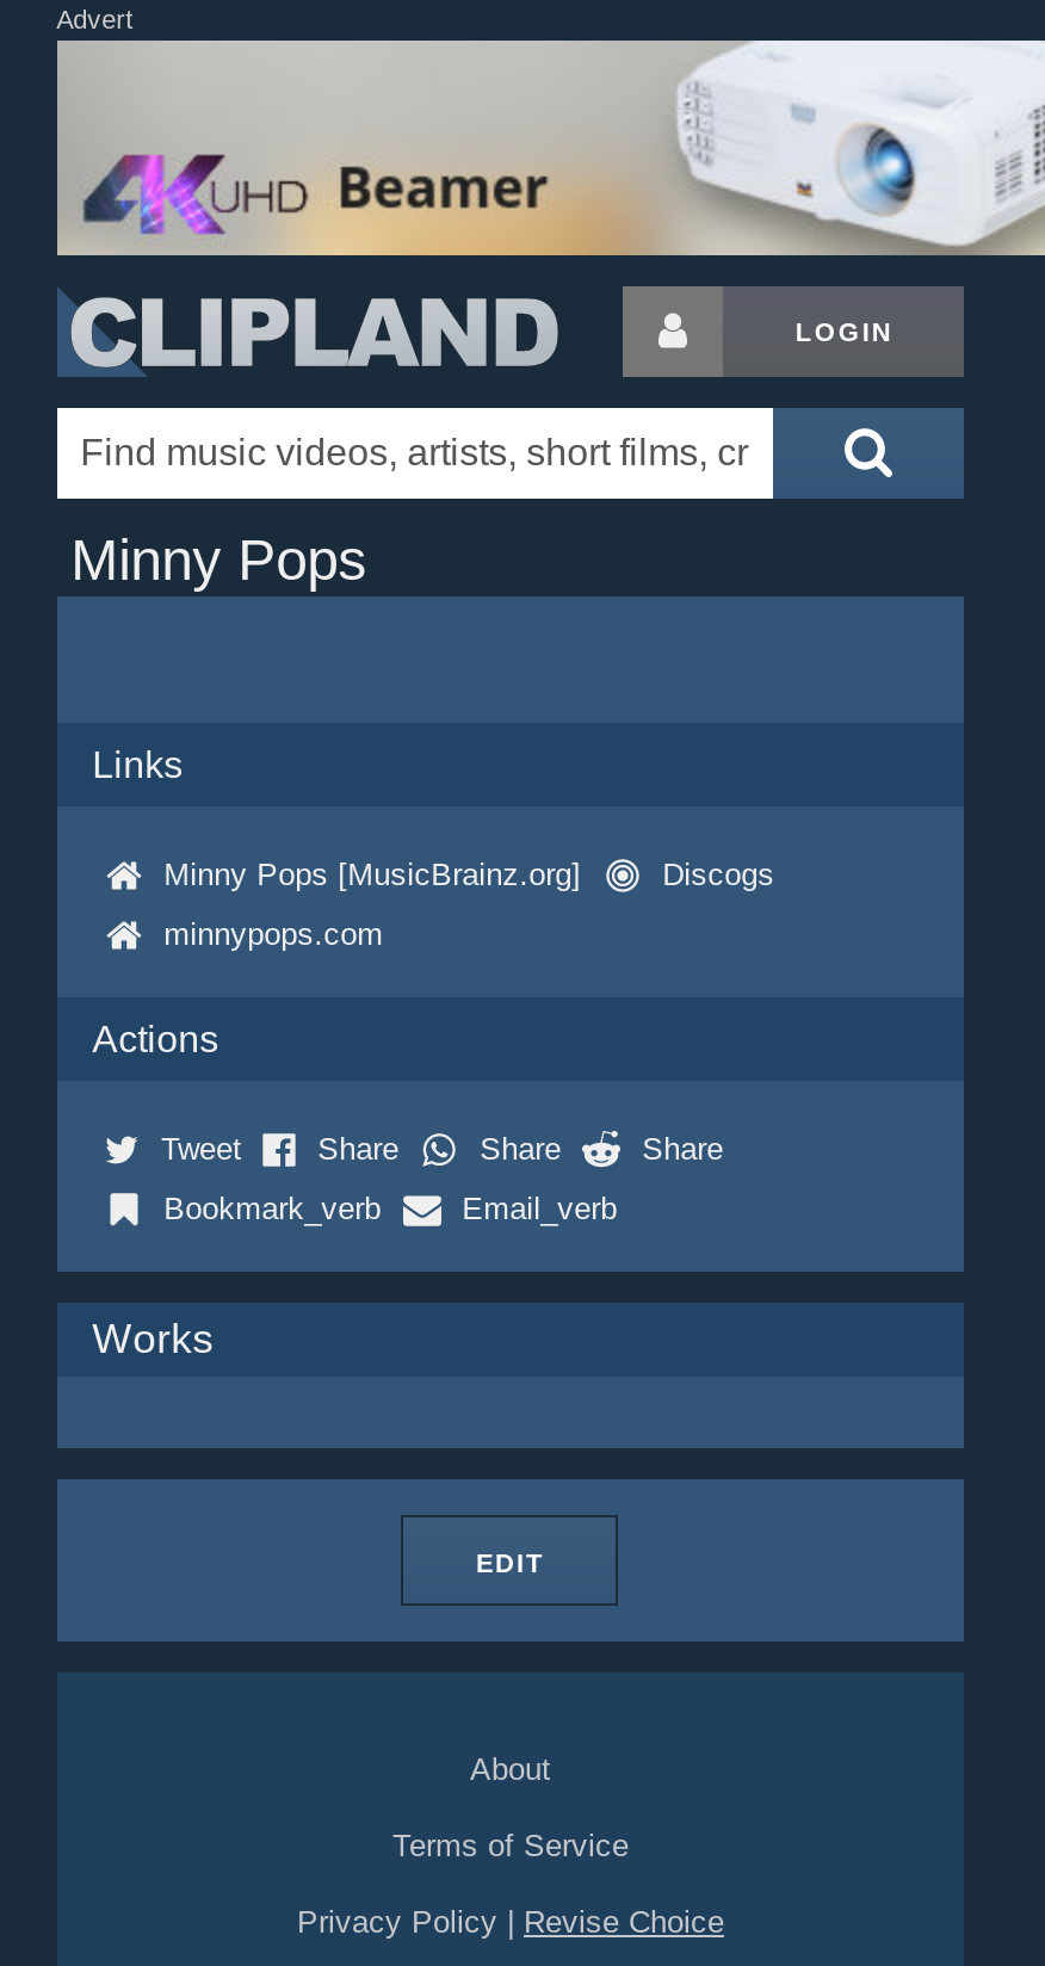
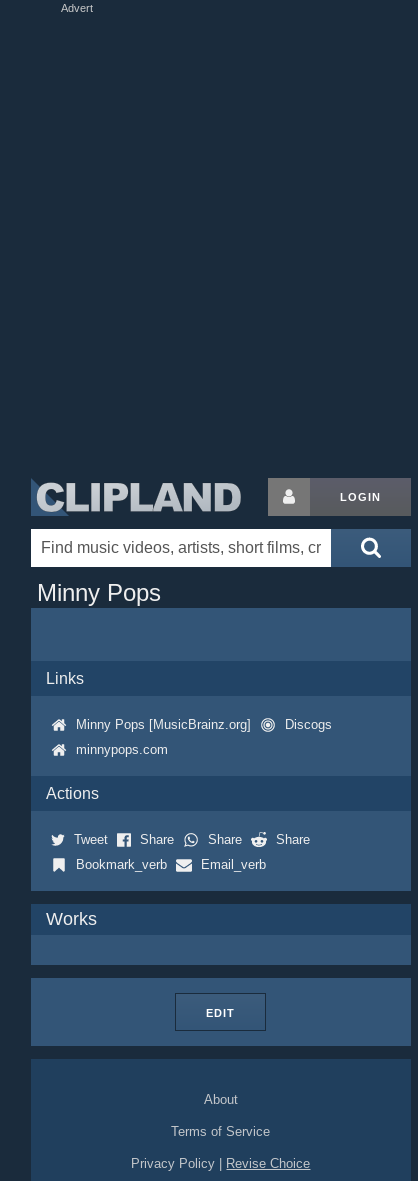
- [image]
